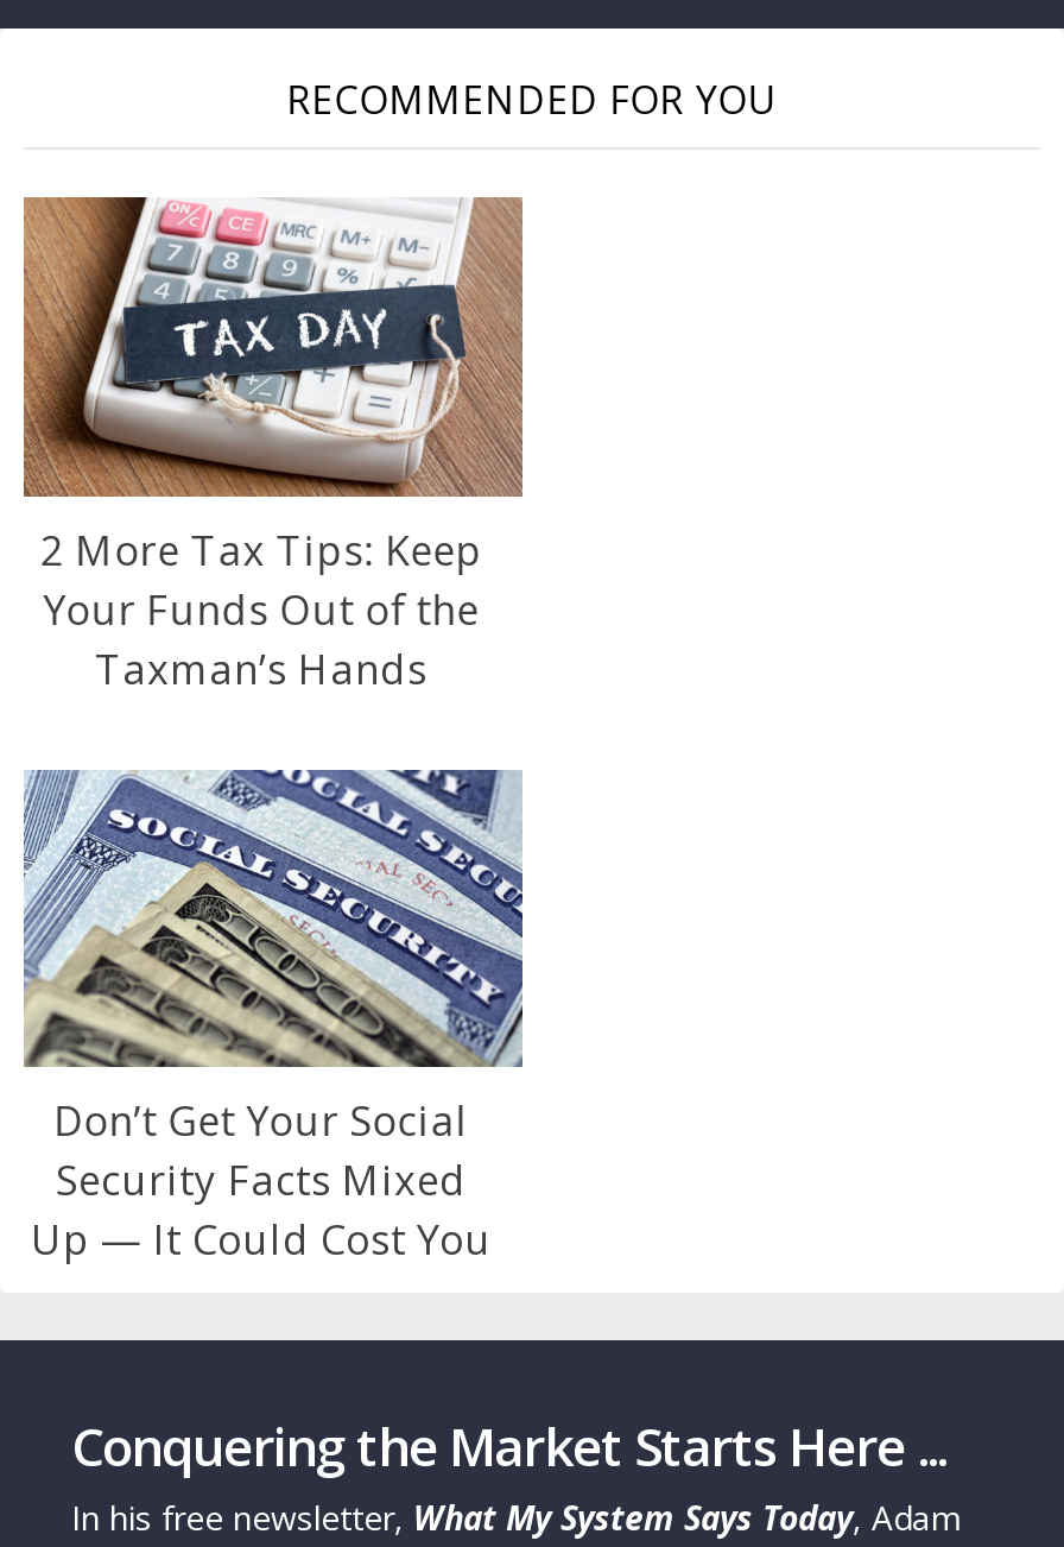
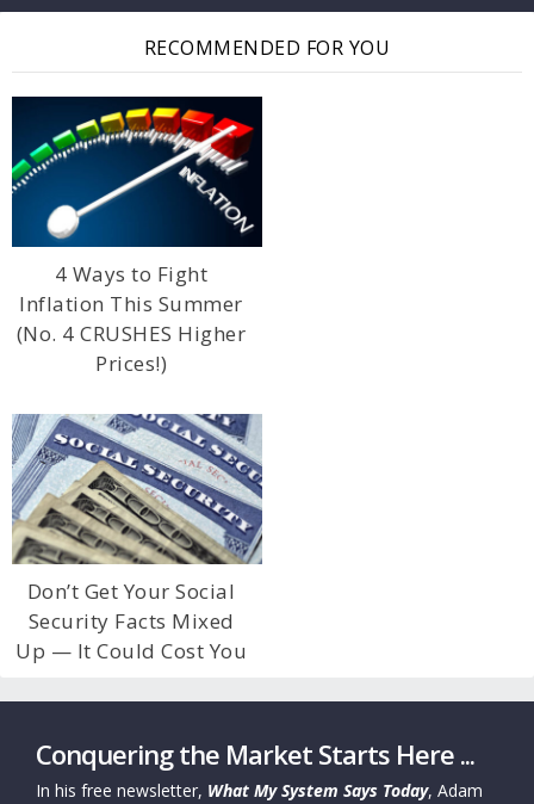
- [image]
- 2 More Tax Tips: Keep
- Your Funds Out of the
- Taxman’s Hands
+ [image]
+ 4 Ways to Fight
+ Inflation This Summer
+ (No. 4 CRUSHES Higher
+ Prices!)
